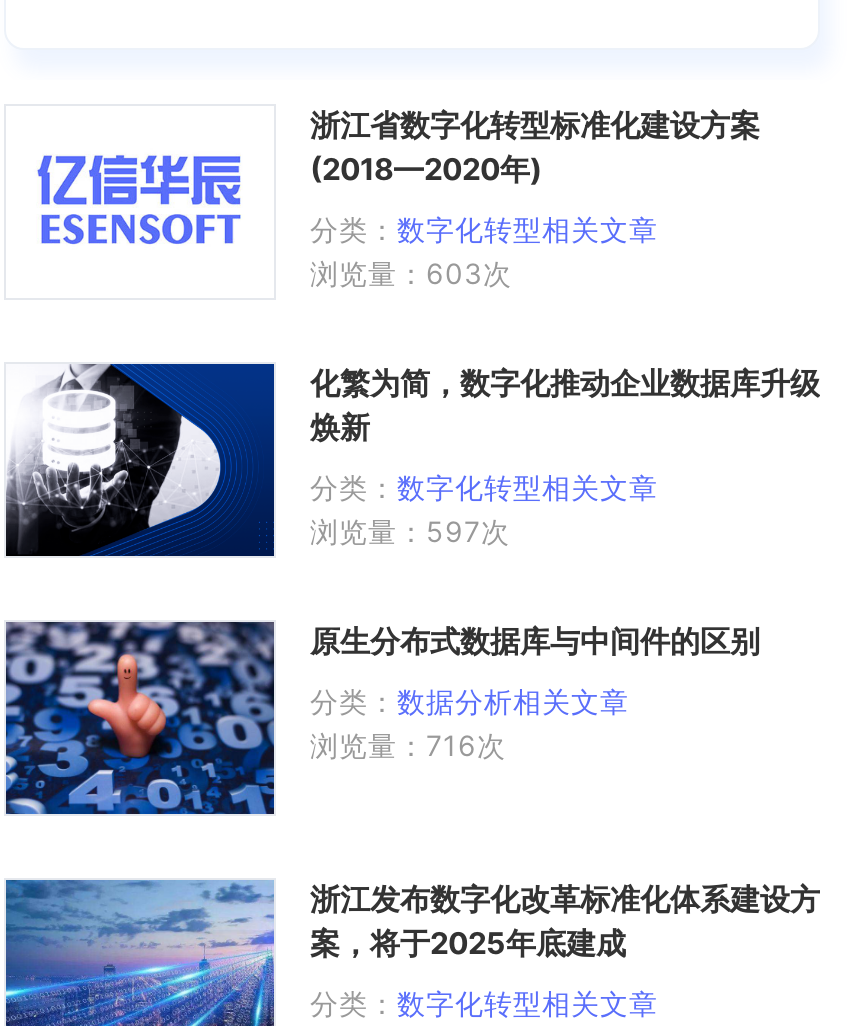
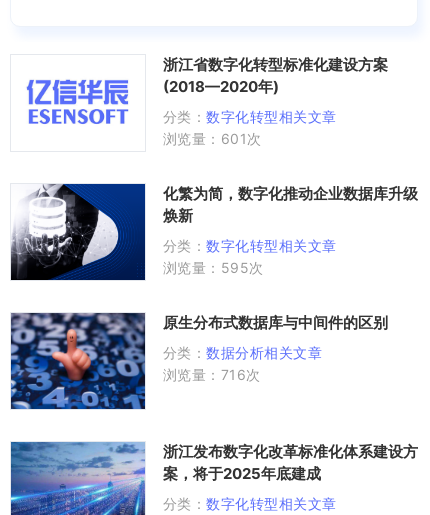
- 浏览量：603次
+ 浏览量：601次

- 浏览量：597次
+ 浏览量：595次
